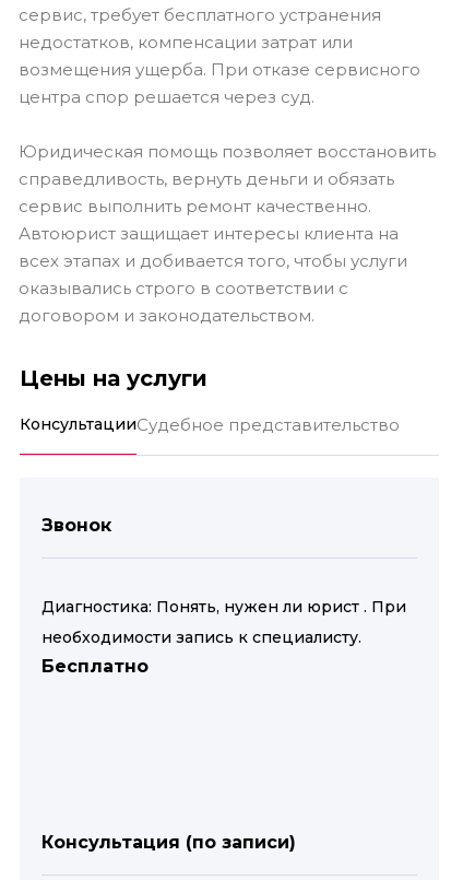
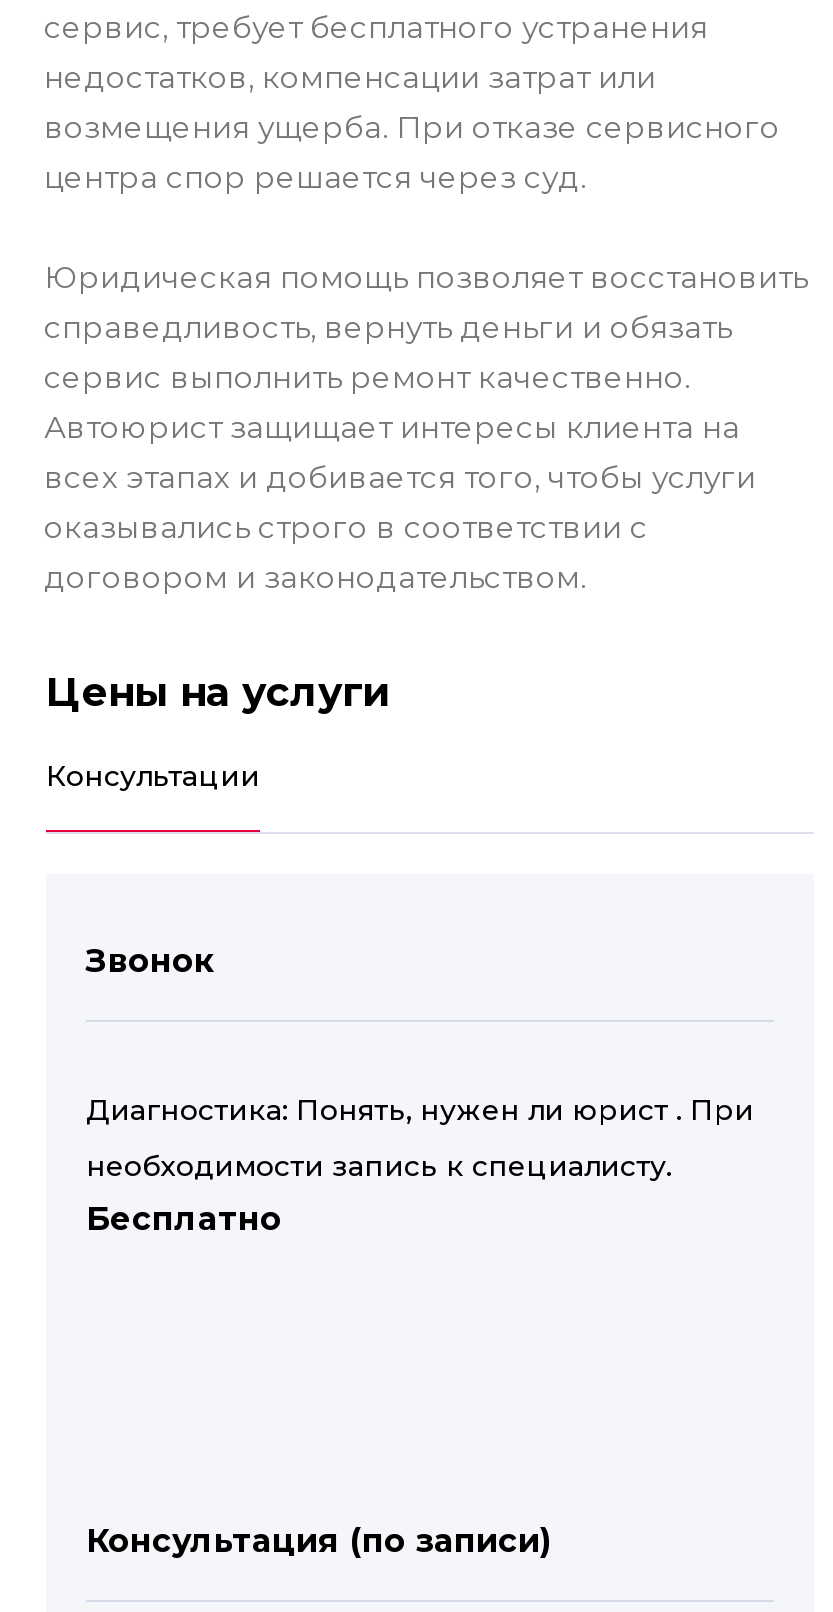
- КонсультацииСудебное представительство
+ Консультации
